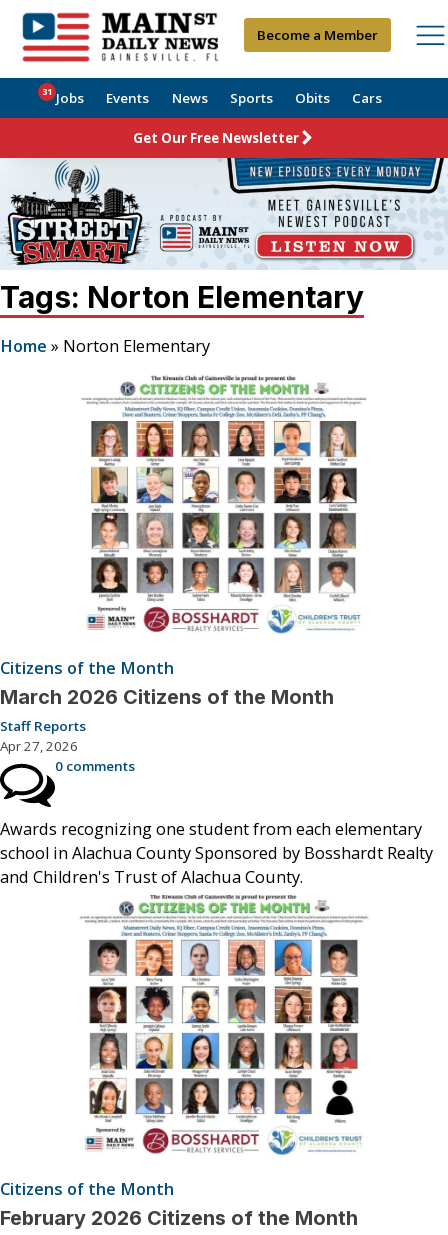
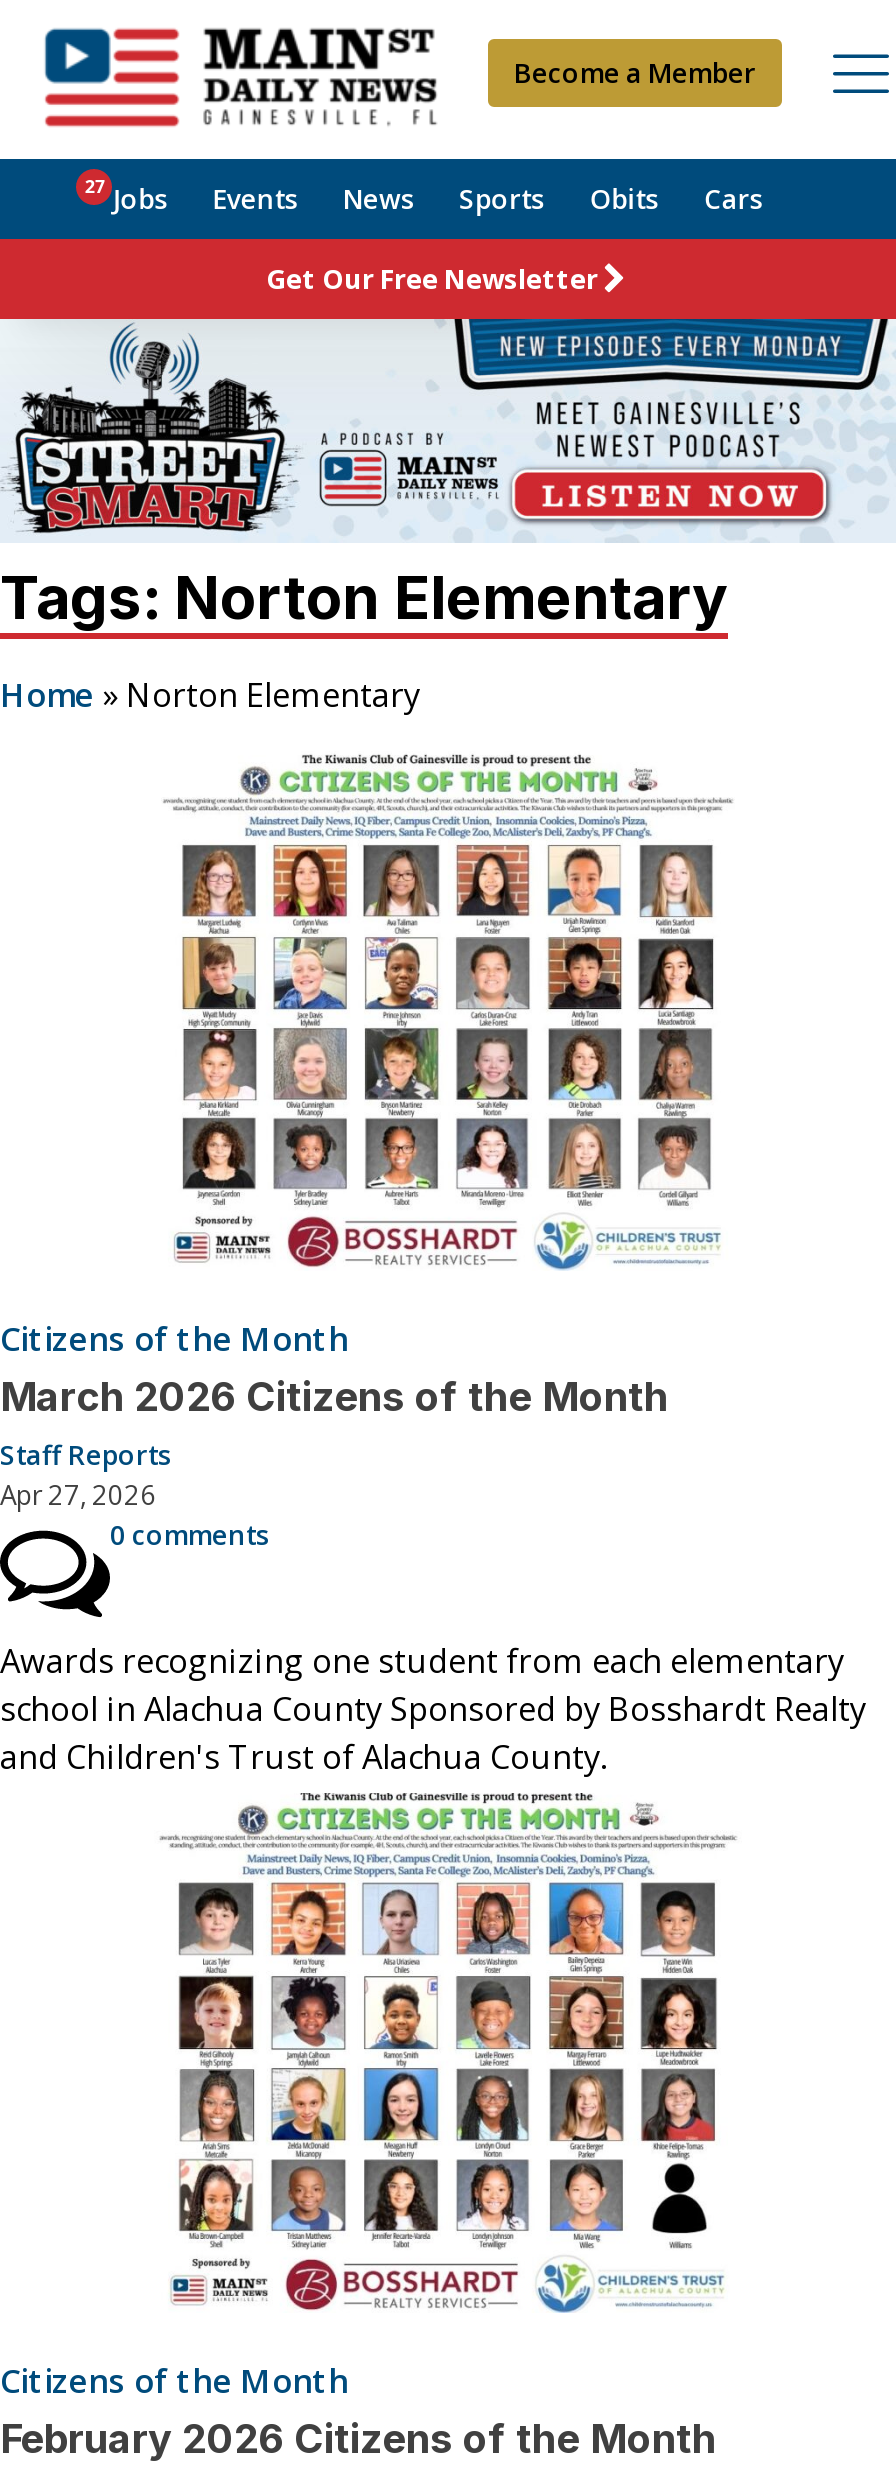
- 31 Jobs Events News Sports Obits Cars
+ 27 Jobs Events News Sports Obits Cars
